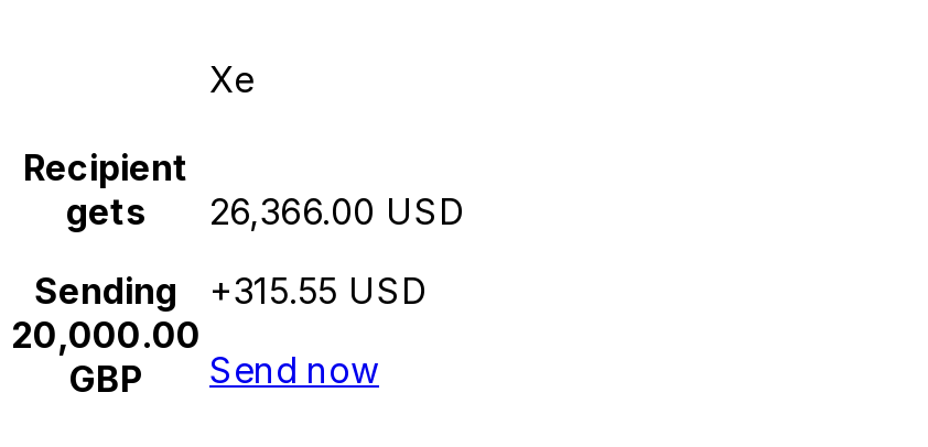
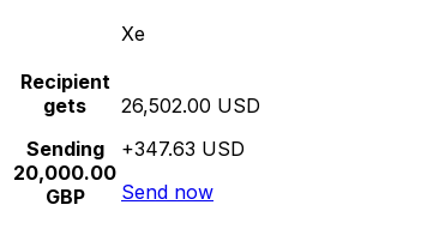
- gets 26,366.00 USD
+ gets 26,502.00 USD

- Sending +315.55 USD
+ Sending +347.63 USD
